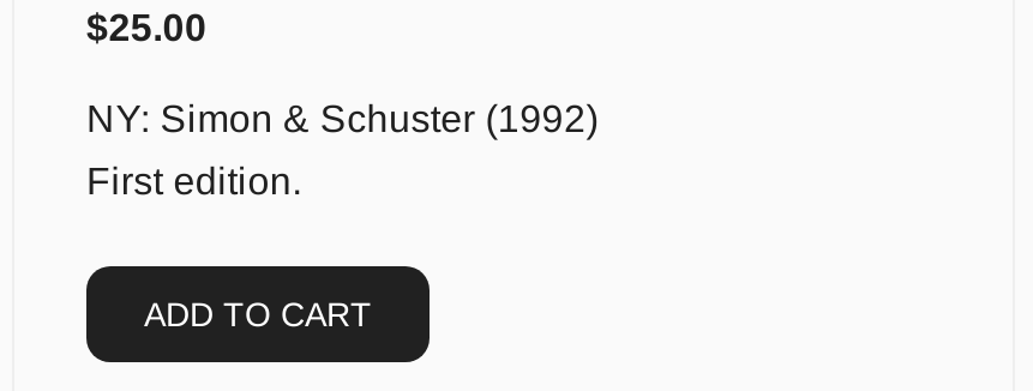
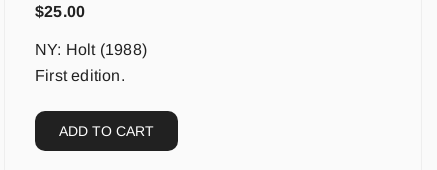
- NY: Simon & Schuster (1992)
+ NY: Holt (1988)
